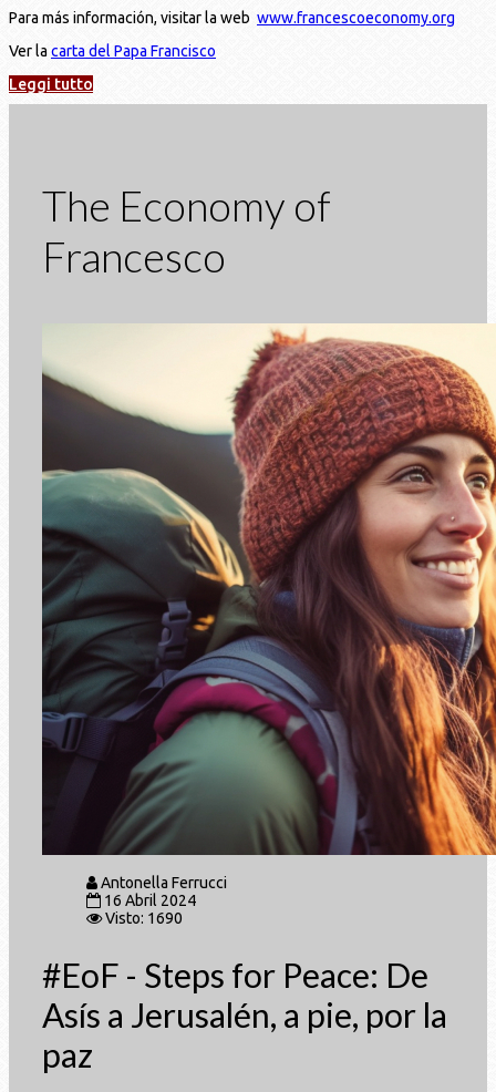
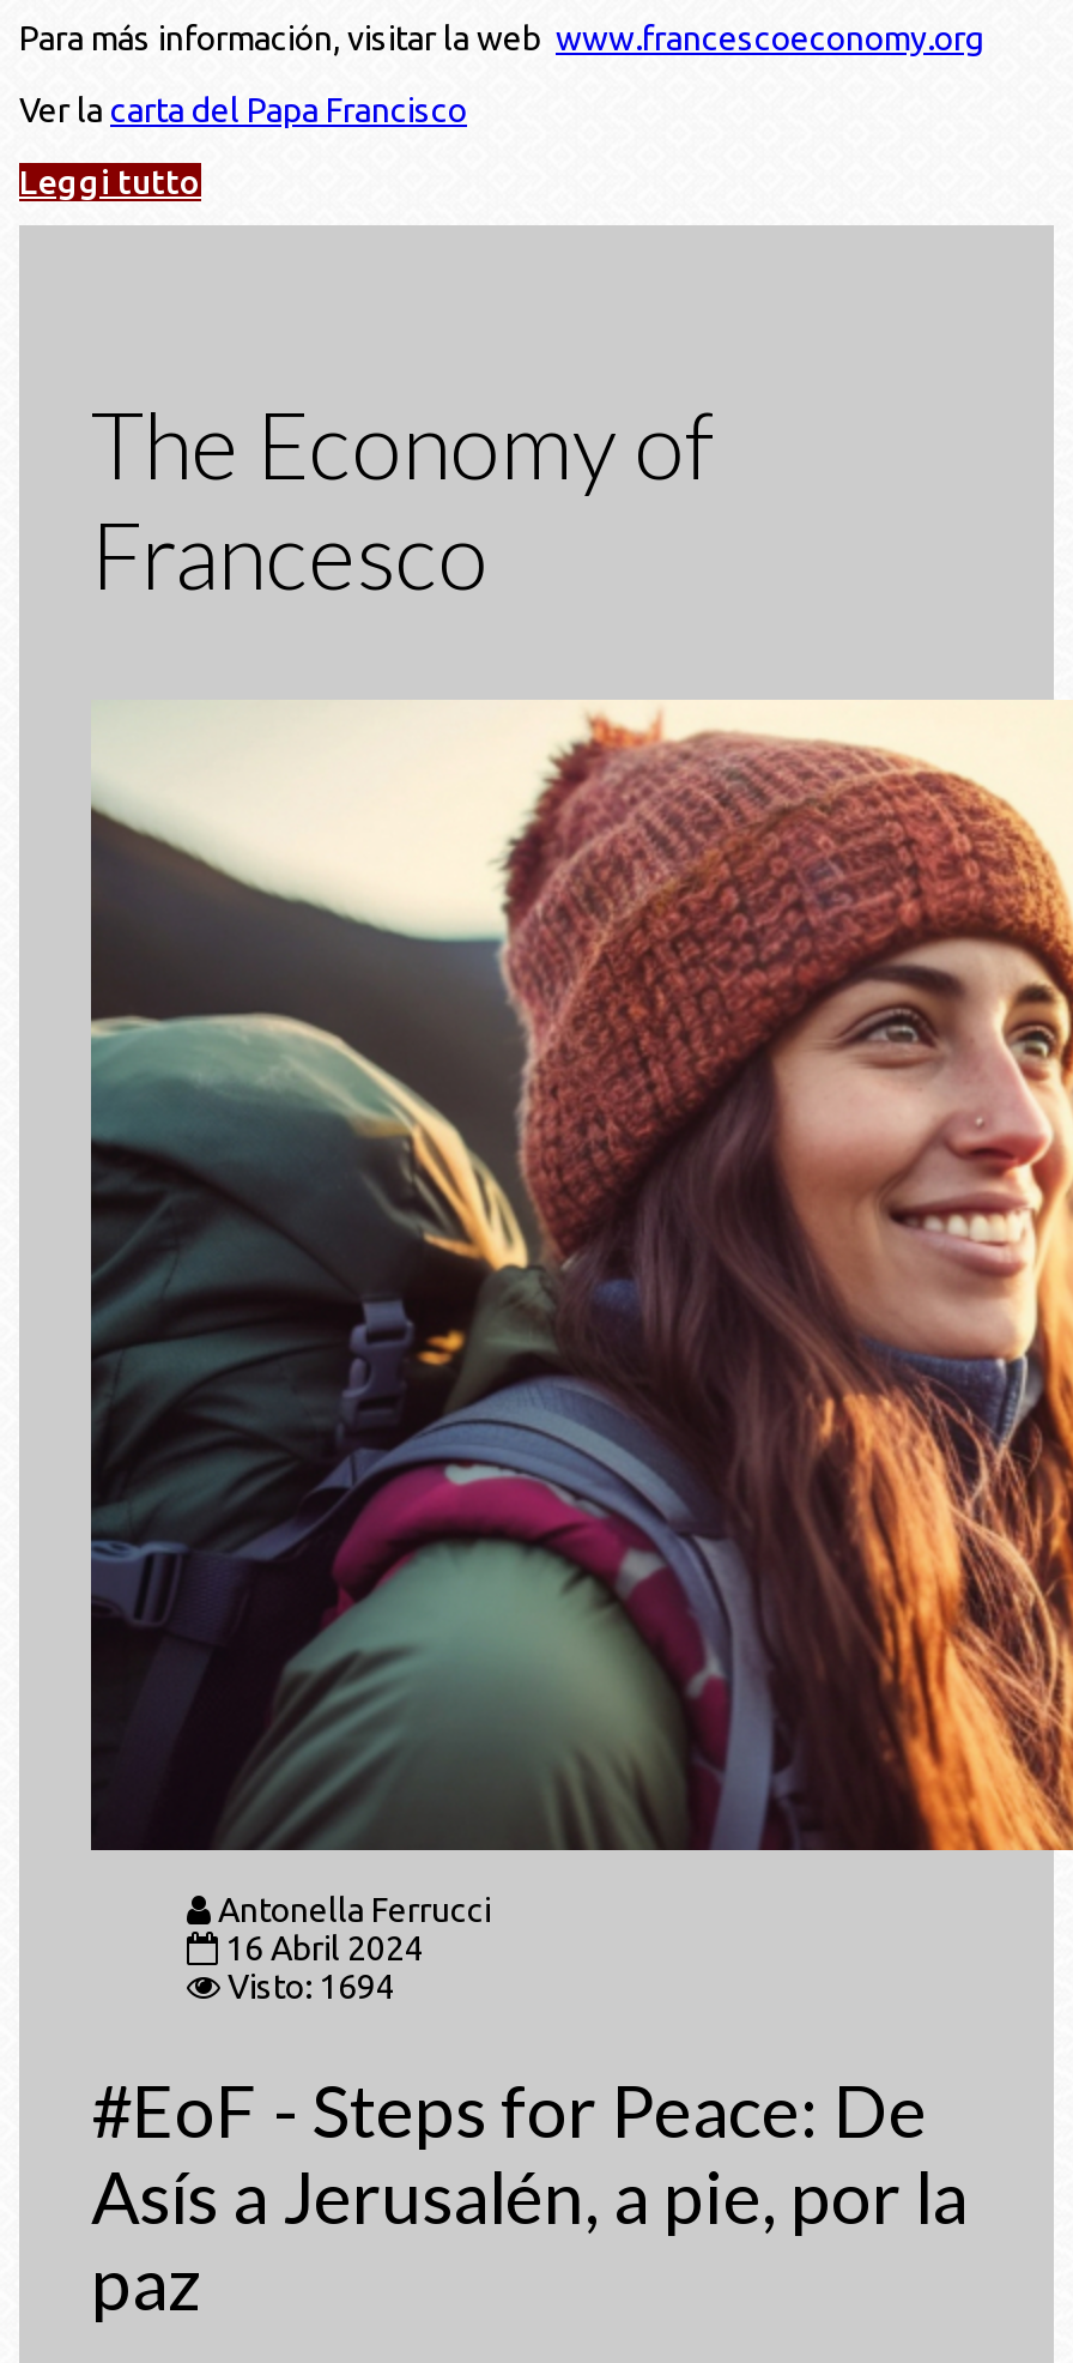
- Visto: 1690
+ Visto: 1694
